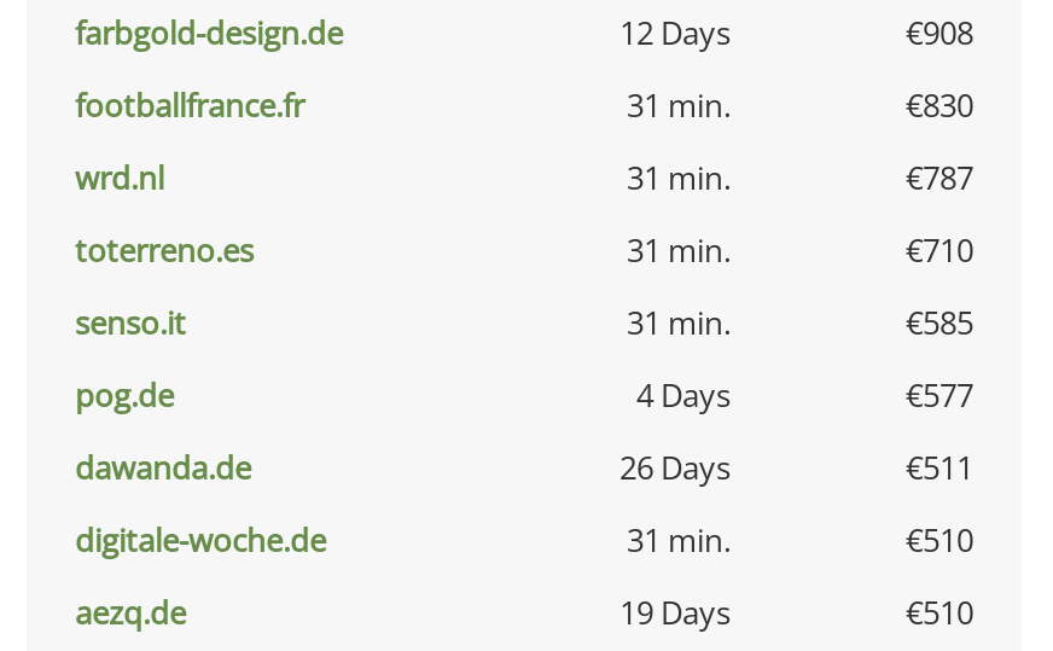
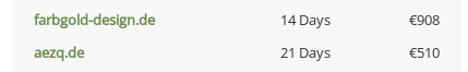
- 12 Days
+ 14 Days

- footballfrance.fr
- 31 min.
- €830
- wrd.nl
- 31 min.
- €787
- toterreno.es
- 31 min.
- €710
- senso.it
- 31 min.
- €585
- pog.de
- 4 Days
- €577
- dawanda.de
- 26 Days
- €511
- digitale-woche.de
- 31 min.
- €510

- 19 Days
+ 21 Days
